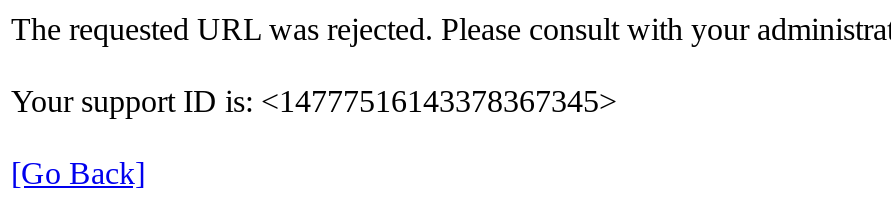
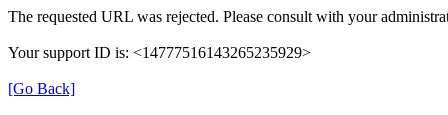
- Your support ID is: <14777516143378367345>
+ Your support ID is: <14777516143265235929>
